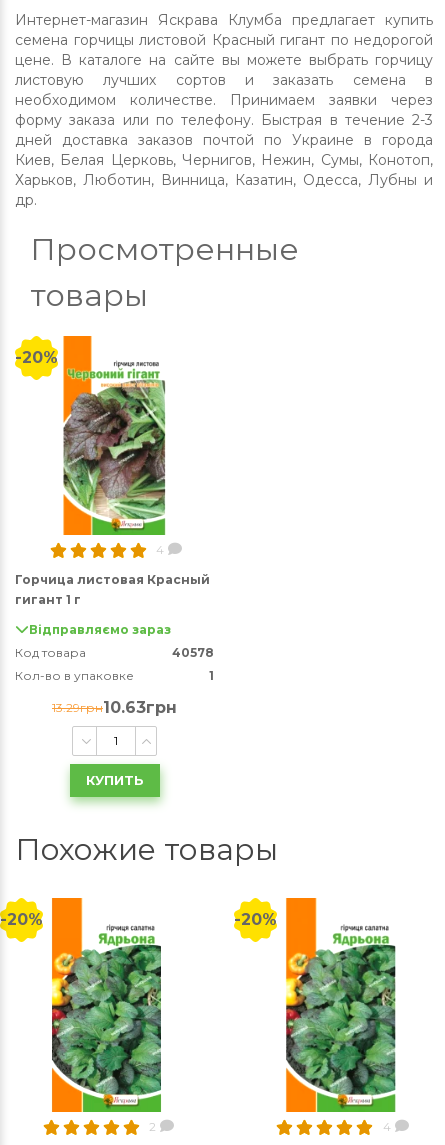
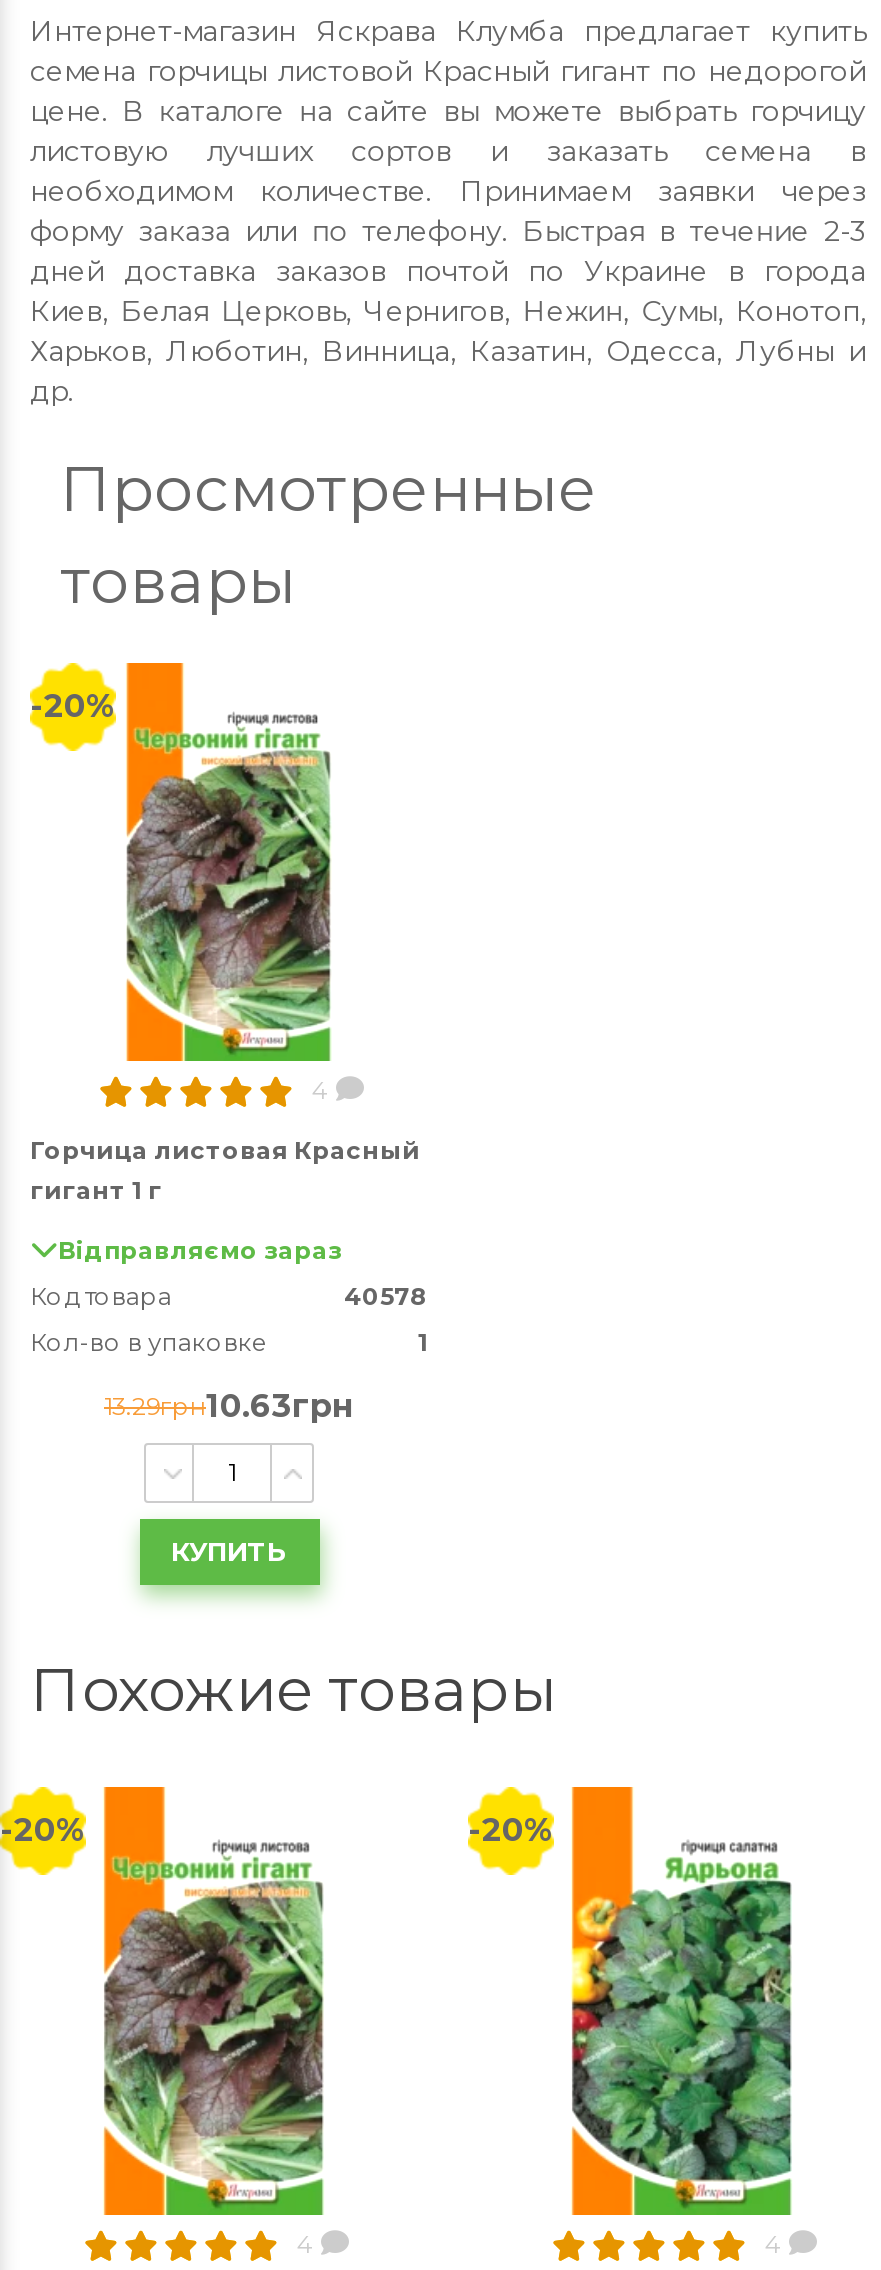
- [image]
- 2
+ [image]
+ 4
